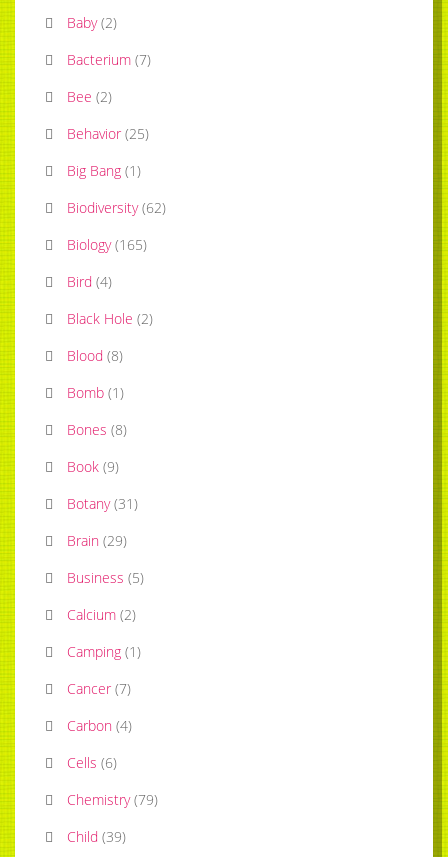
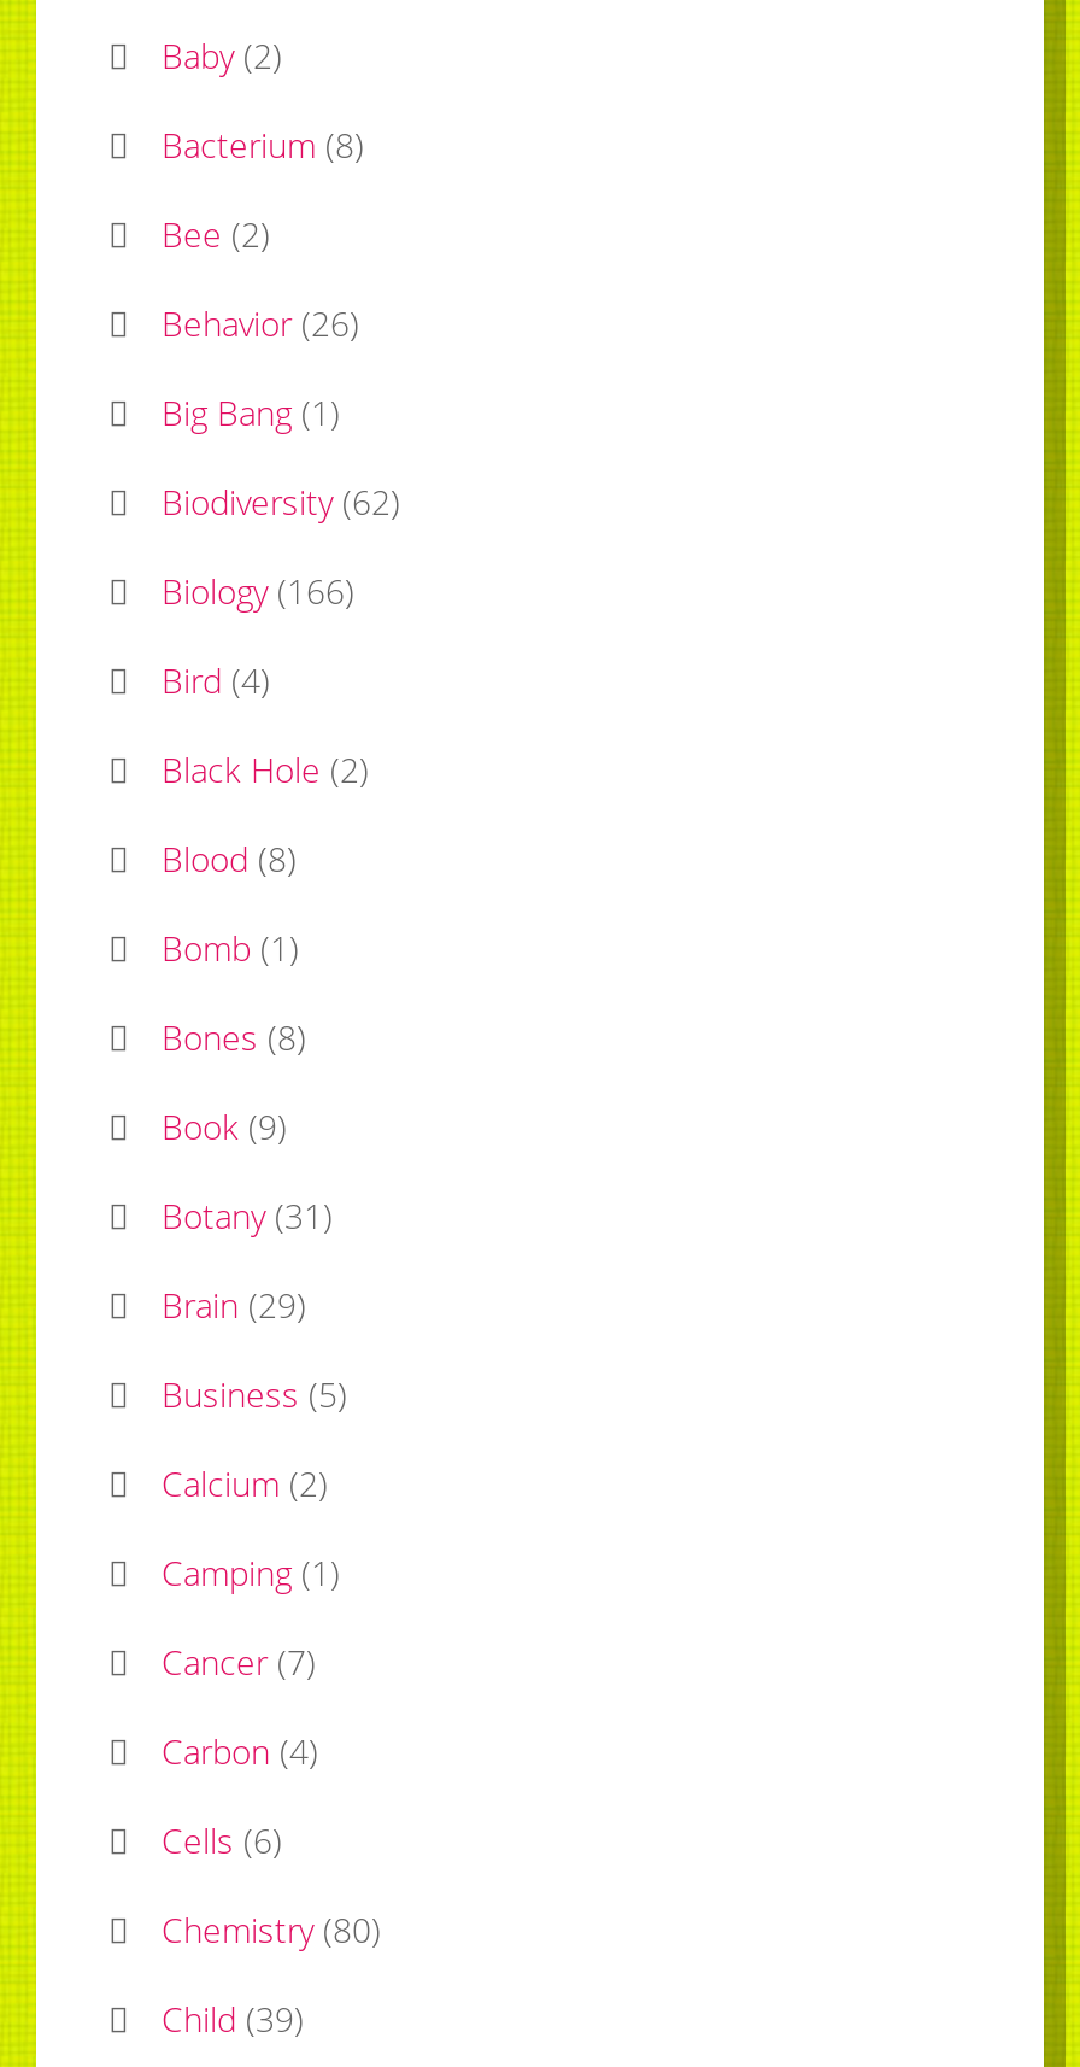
- Bacterium (7)
+ Bacterium (8)

- Behavior (25)
+ Behavior (26)

- Biology (165)
+ Biology (166)

- Chemistry (79)
+ Chemistry (80)
